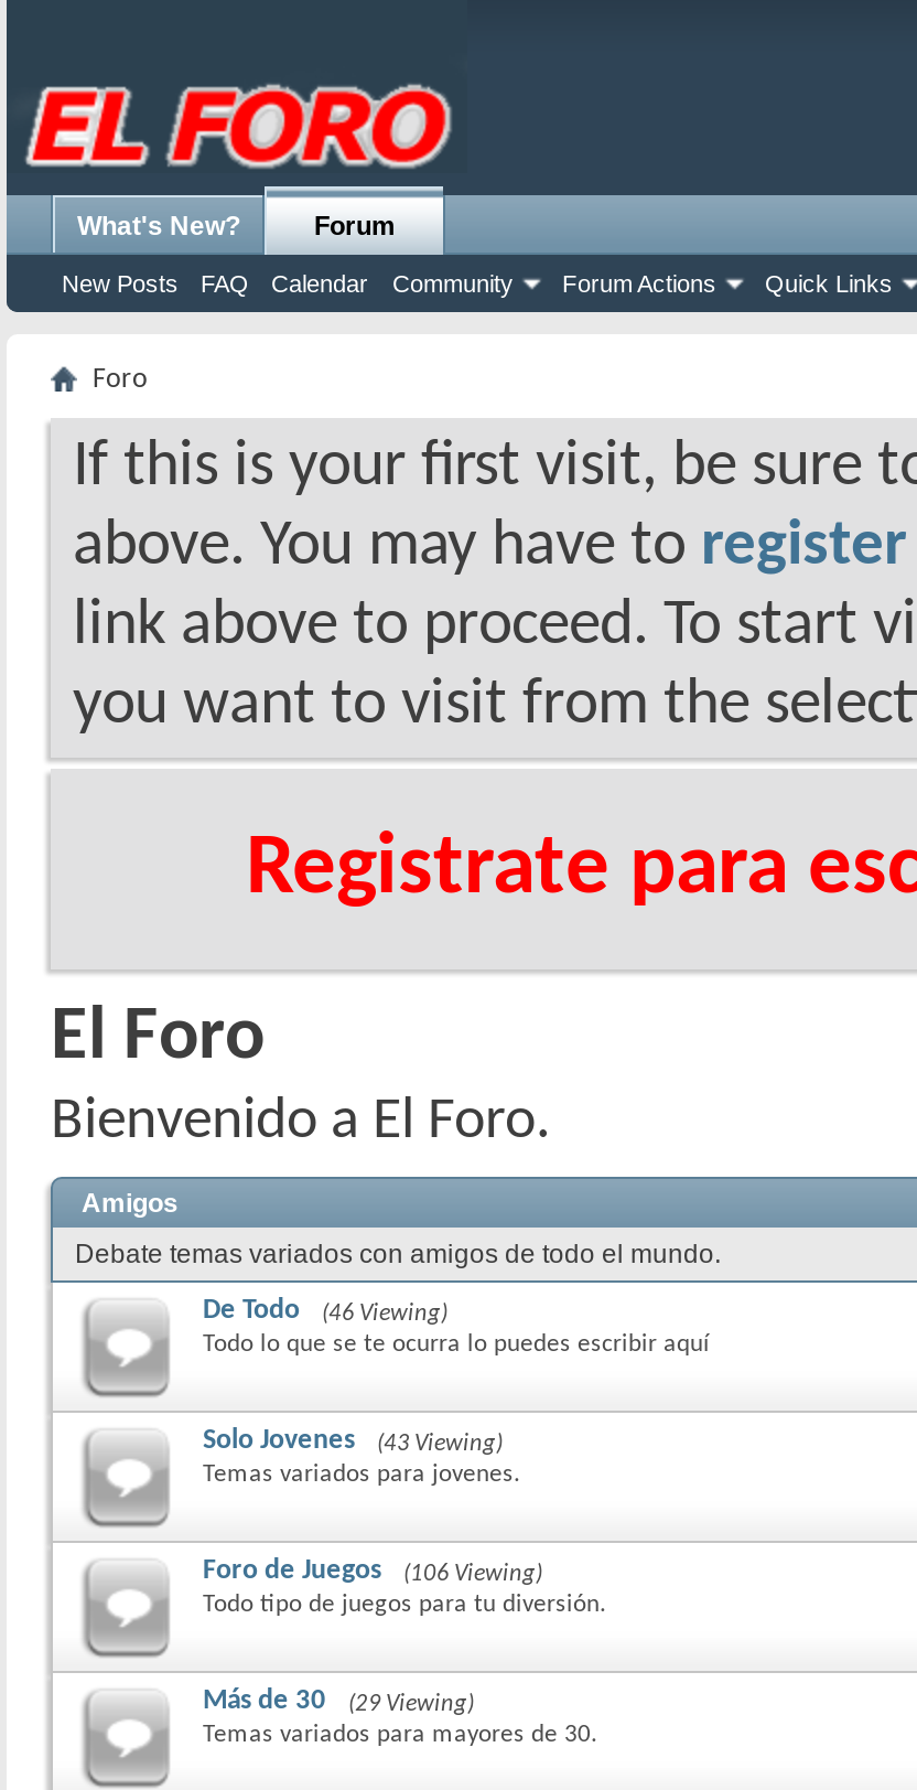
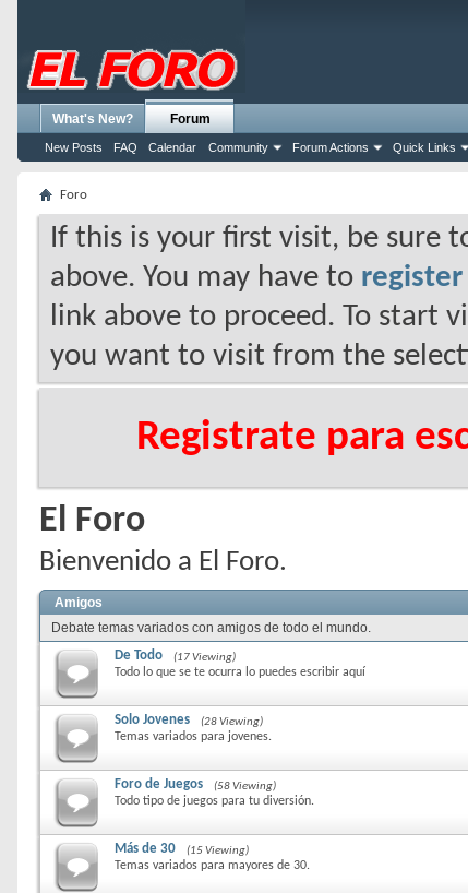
- De Todo (46 Viewing)
+ De Todo (17 Viewing)

- Solo Jovenes (43 Viewing)
+ Solo Jovenes (28 Viewing)

- Foro de Juegos (106 Viewing)
+ Foro de Juegos (58 Viewing)

- Más de 30 (29 Viewing)
+ Más de 30 (15 Viewing)
